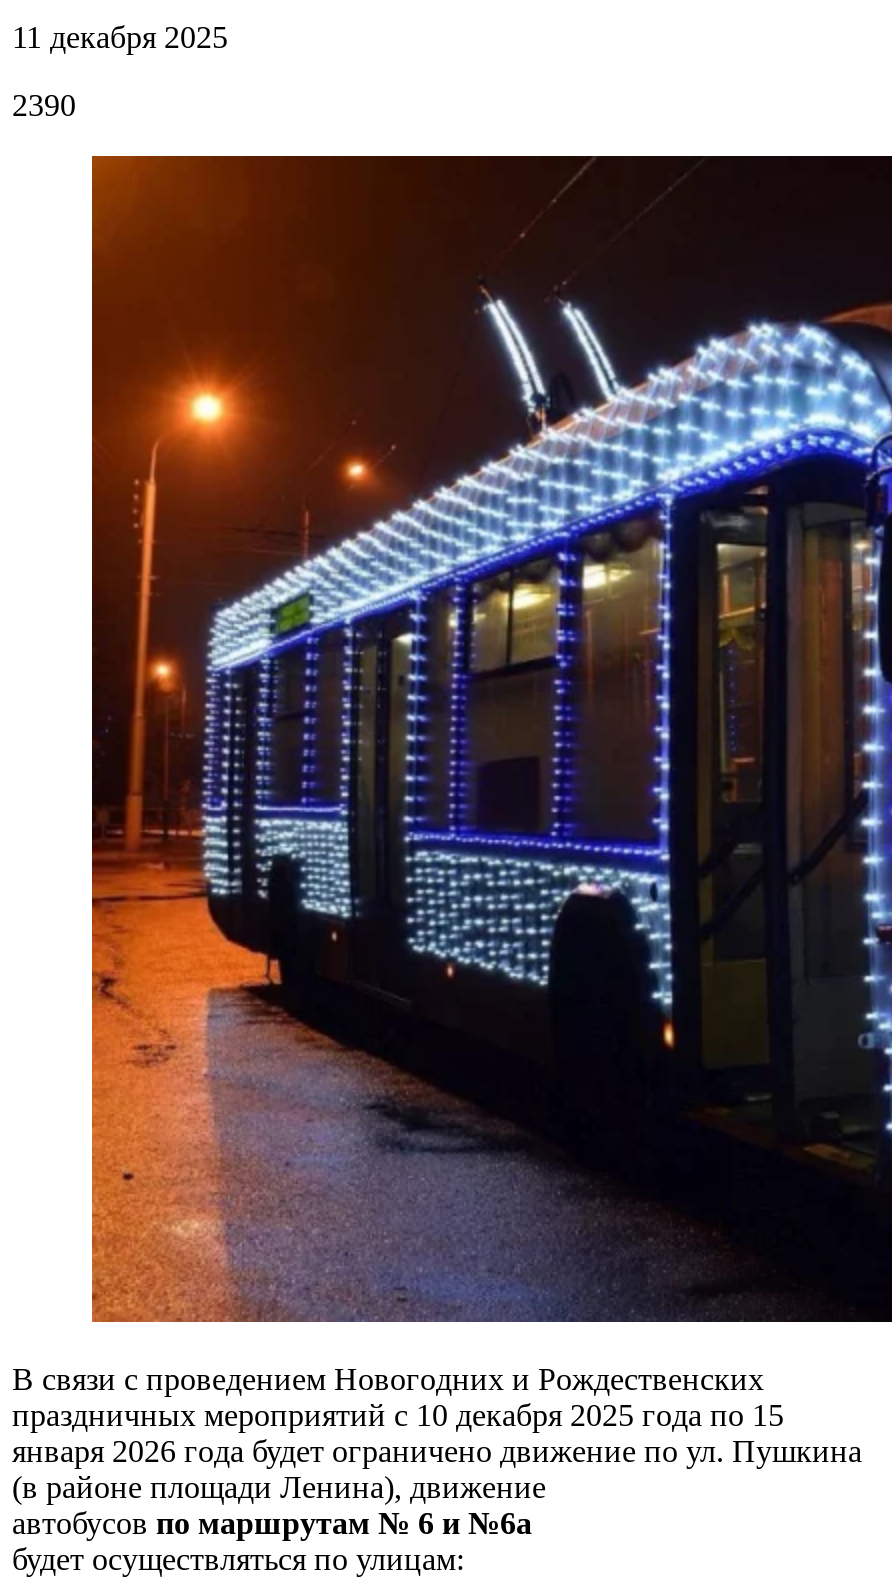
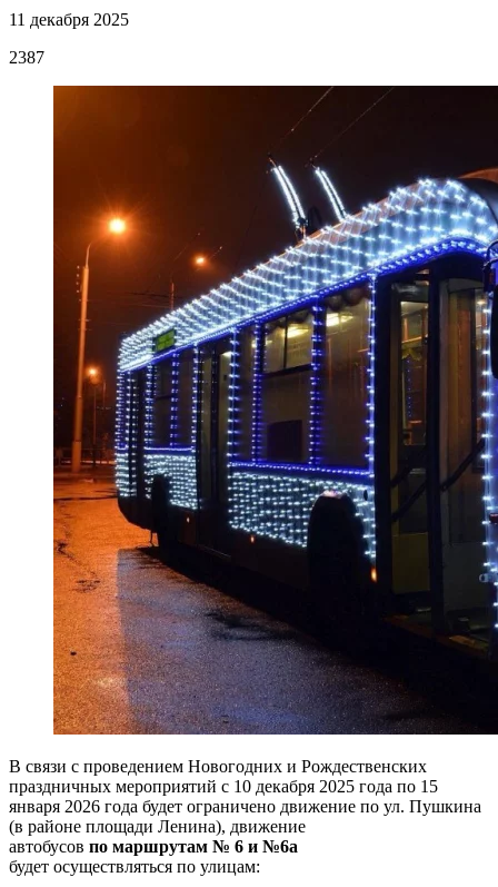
- 2390
+ 2387
